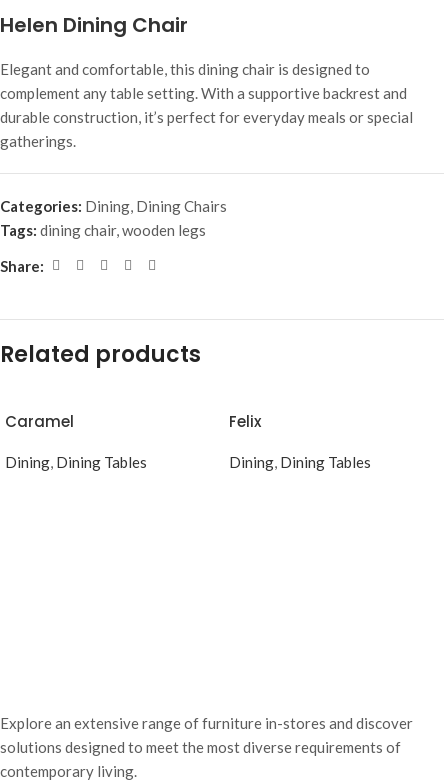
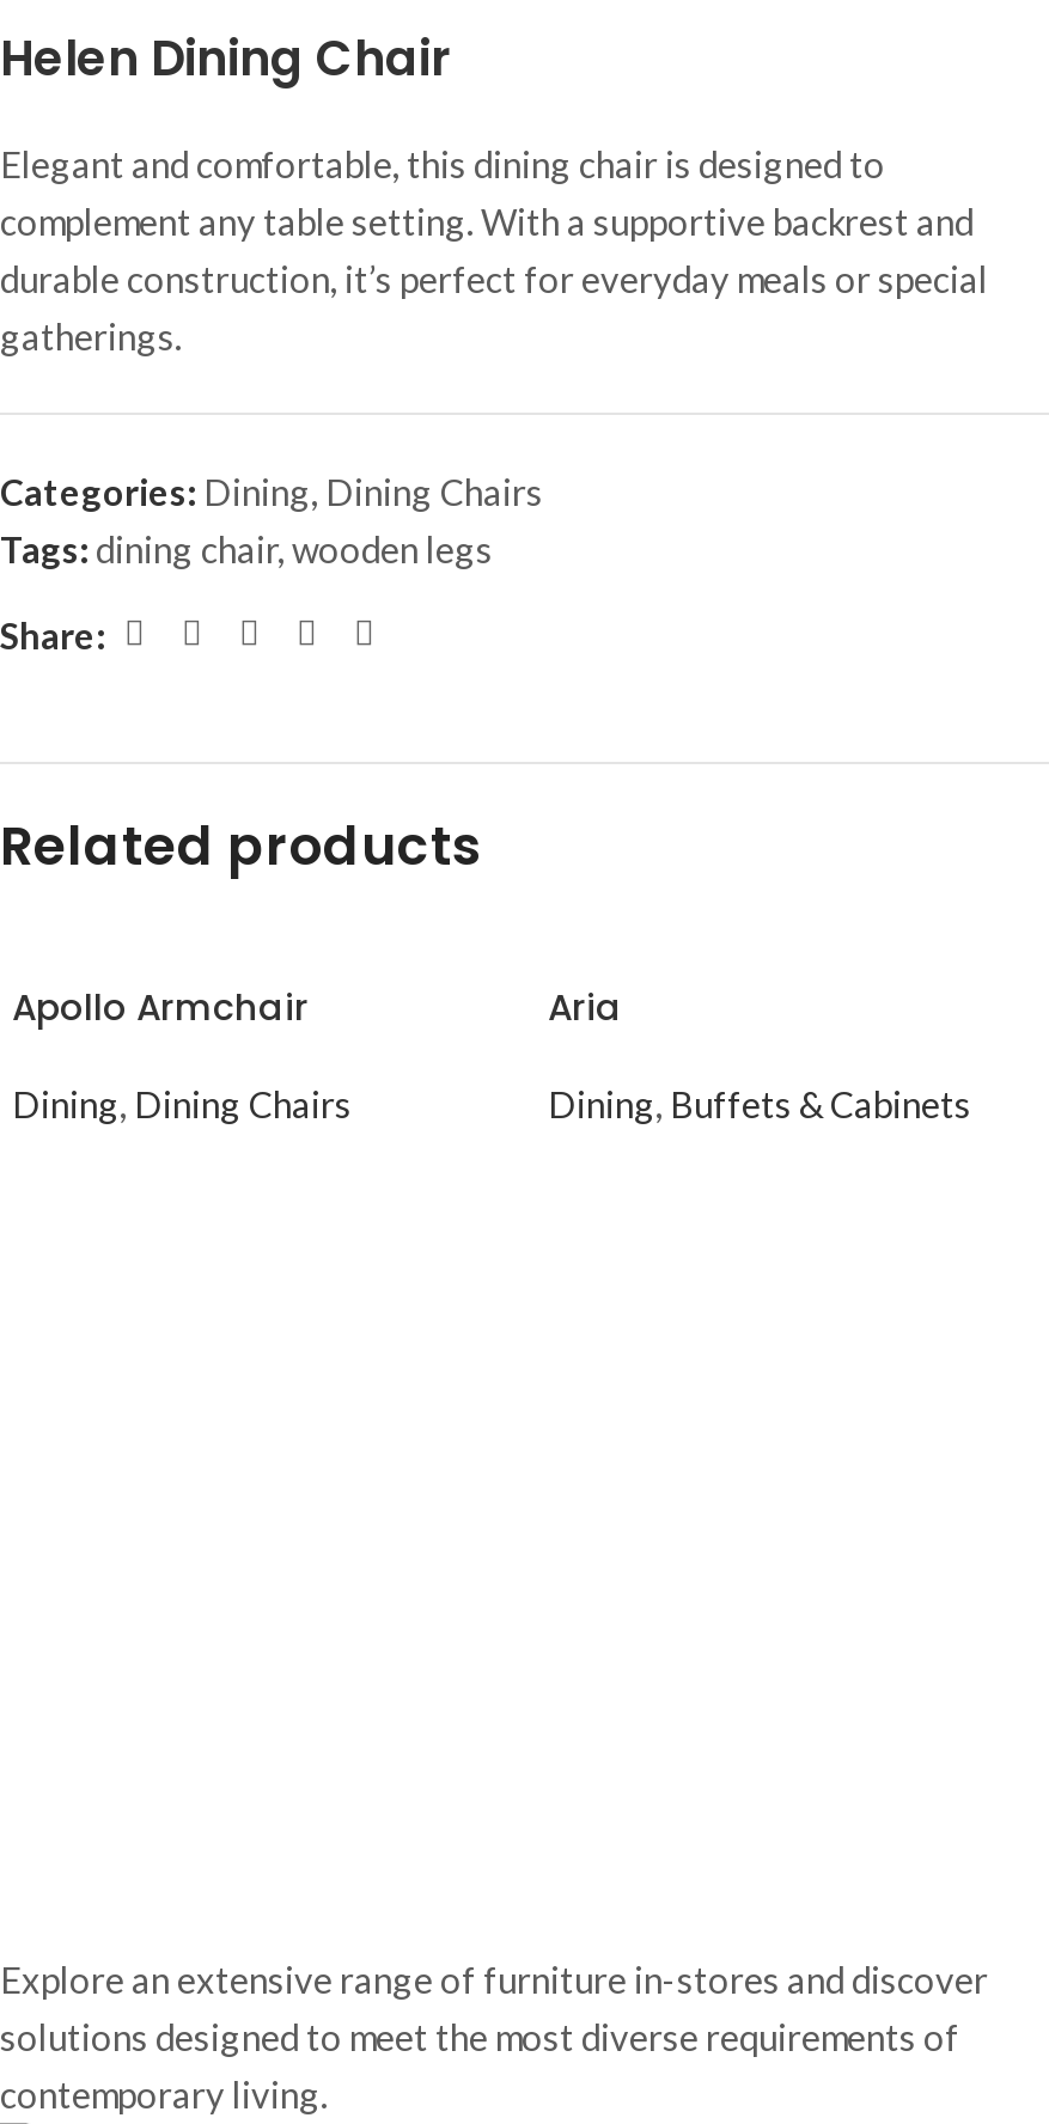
- Caramel
+ Apollo Armchair

- Felix
+ Aria

- Dining, Dining Tables
+ Dining, Dining Chairs

- Dining, Dining Tables
+ Dining, Buffets & Cabinets
